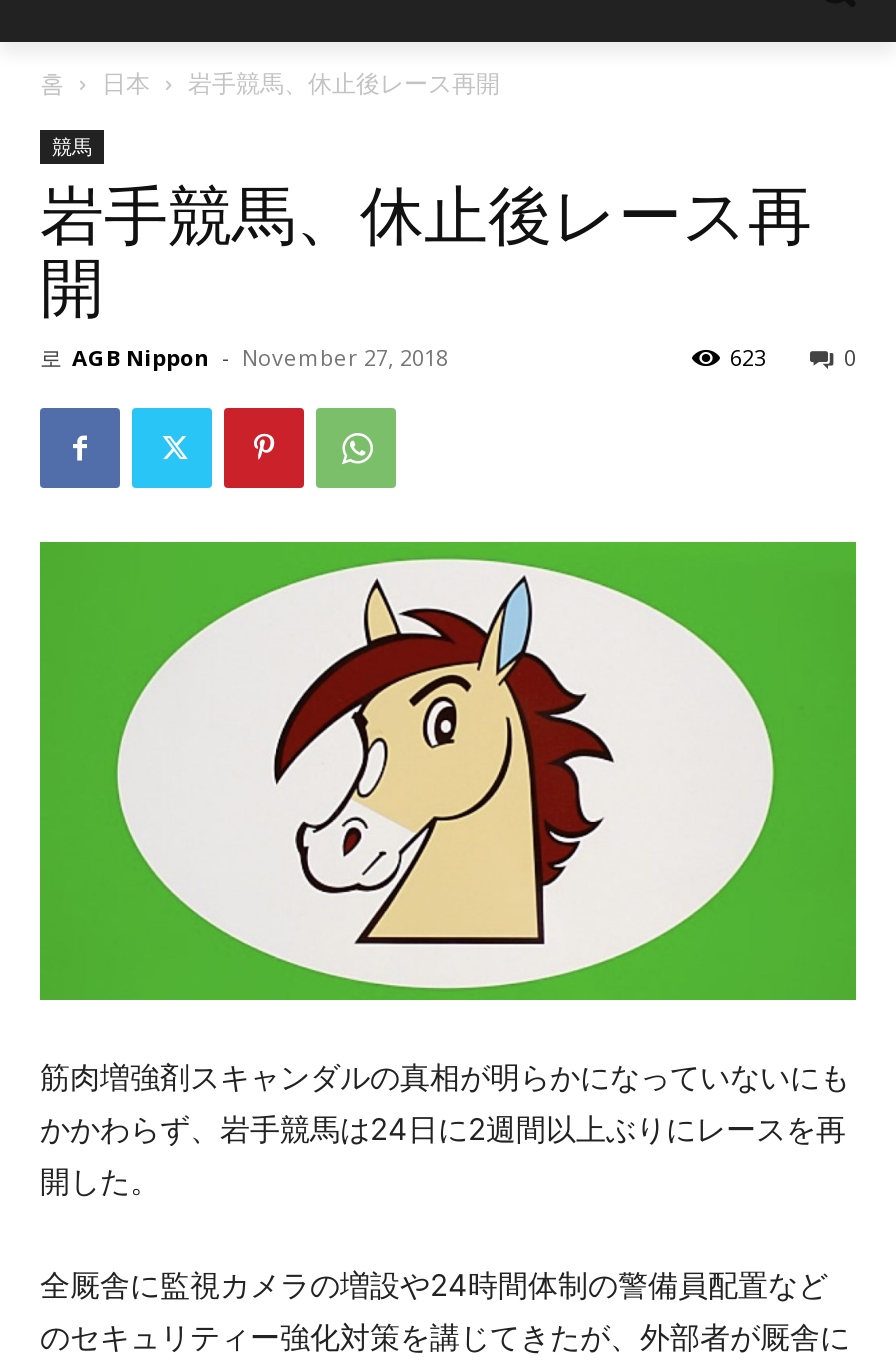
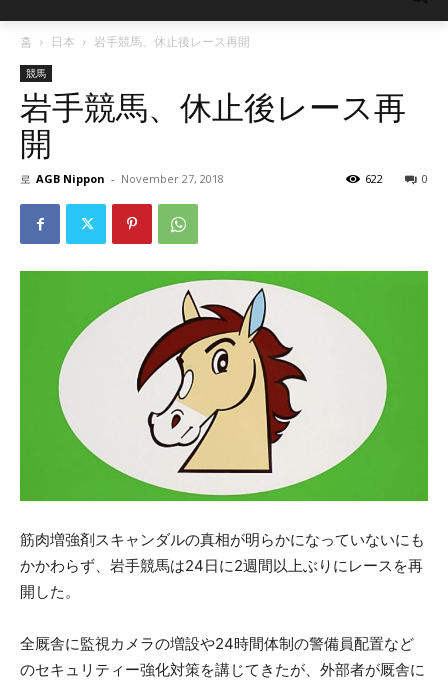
- 623
+ 622
